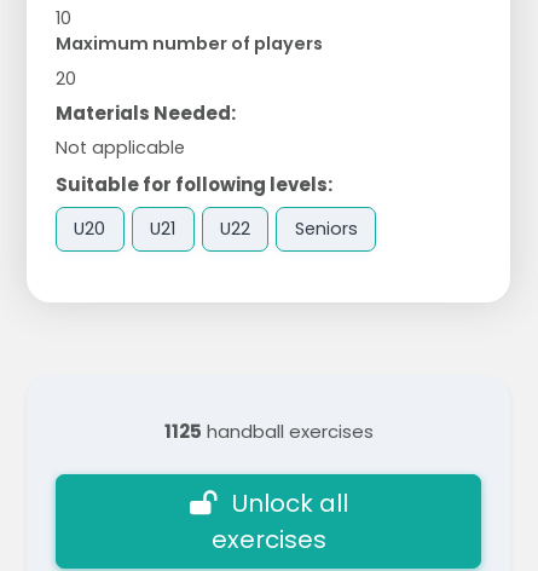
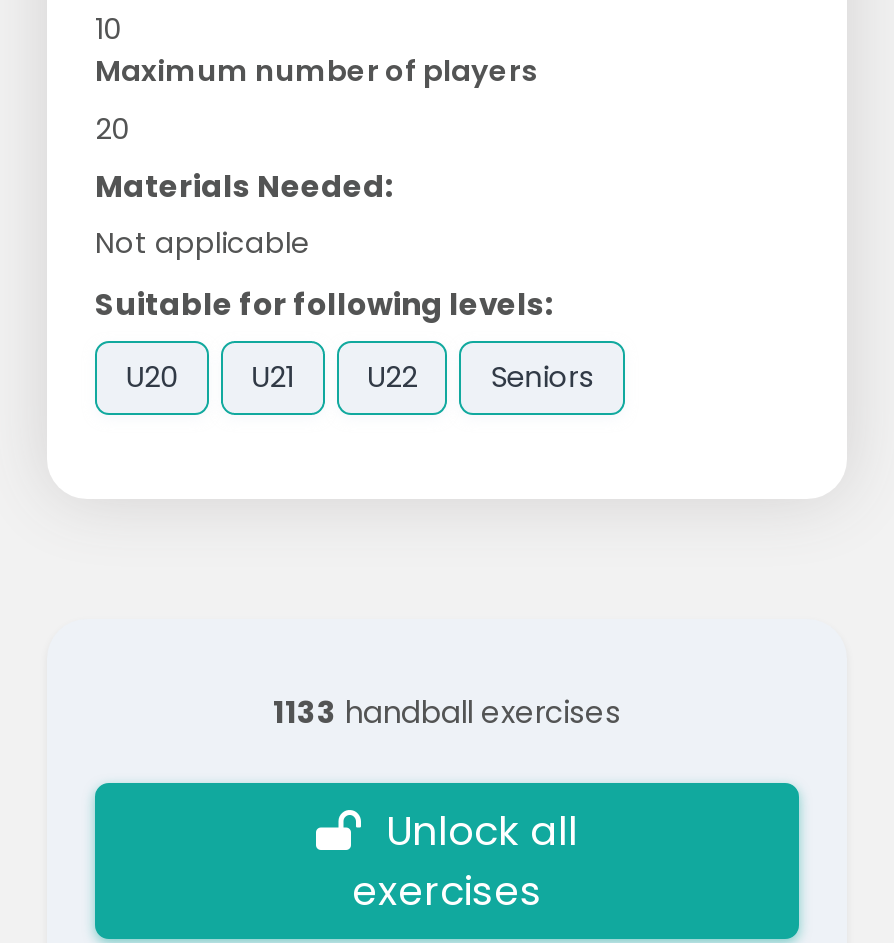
- 1125 handball exercises
+ 1133 handball exercises
